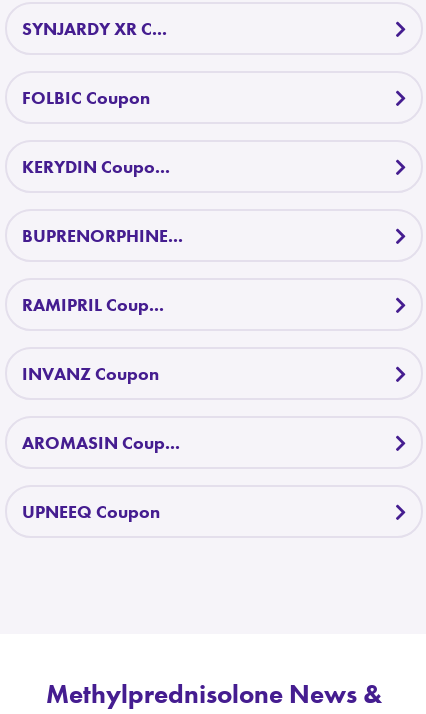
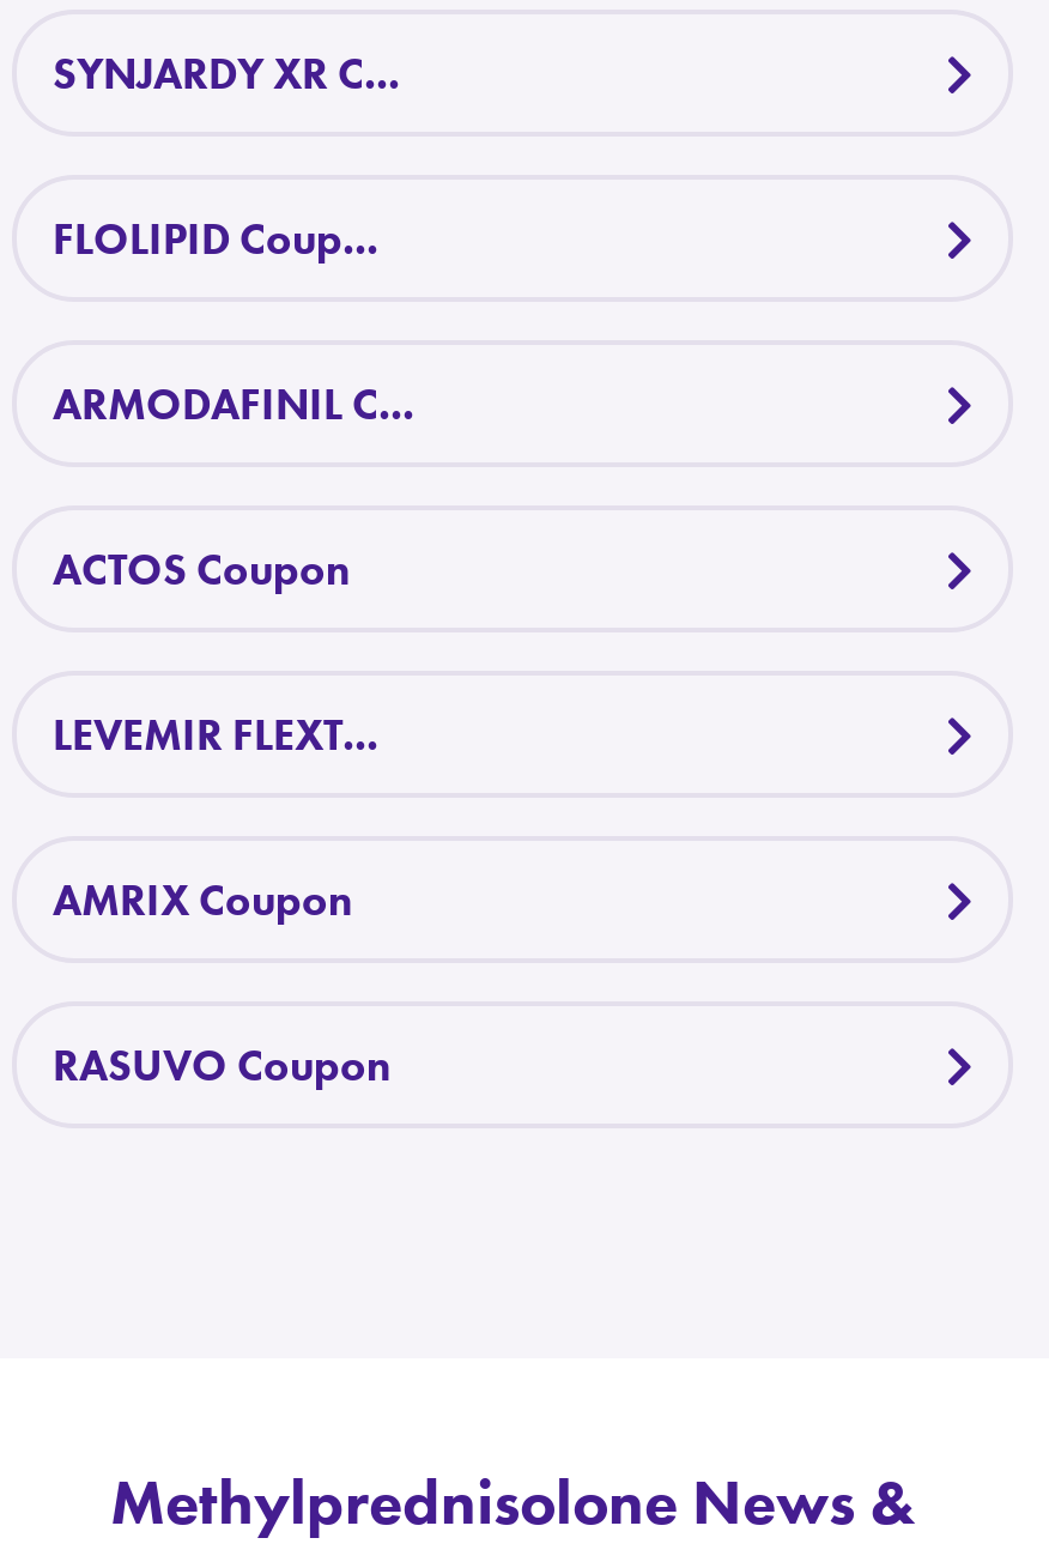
- FOLBIC Coupon
- KERYDIN Coupo...
- BUPRENORPHINE...
- RAMIPRIL Coup...
- INVANZ Coupon
- AROMASIN Coup...
- UPNEEQ Coupon
+ FLOLIPID Coup...
+ ARMODAFINIL C...
+ ACTOS Coupon
+ LEVEMIR FLEXT...
+ AMRIX Coupon
+ RASUVO Coupon
